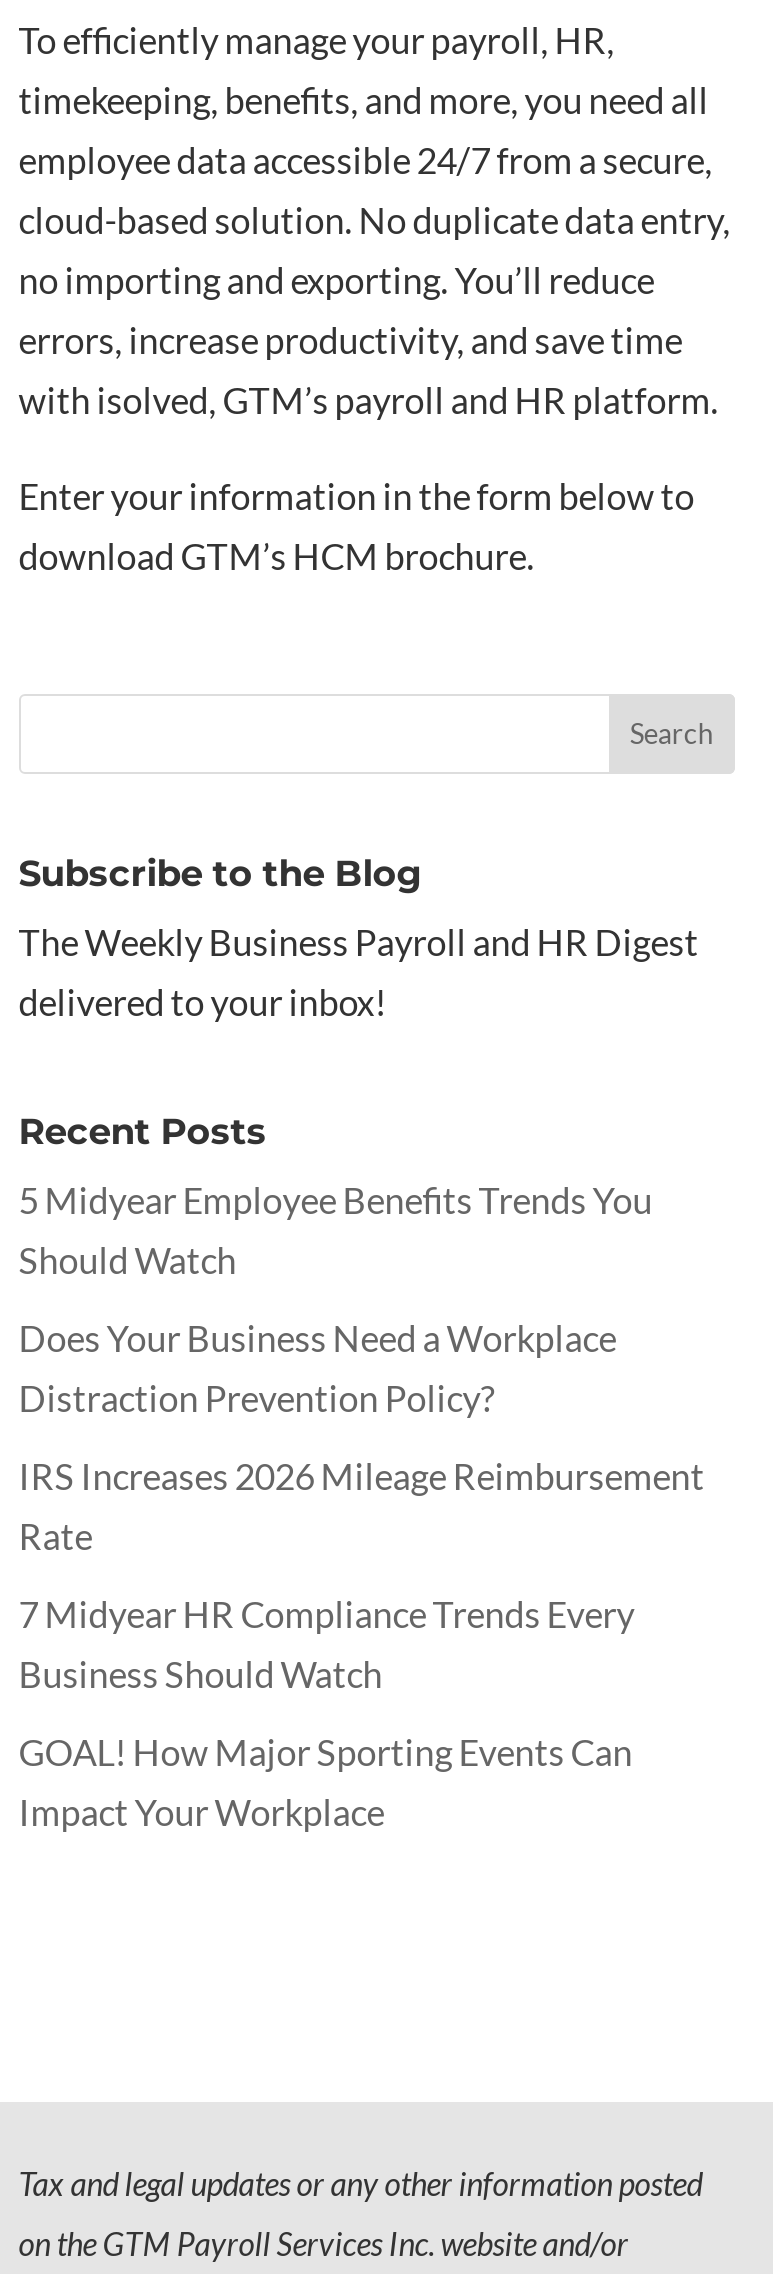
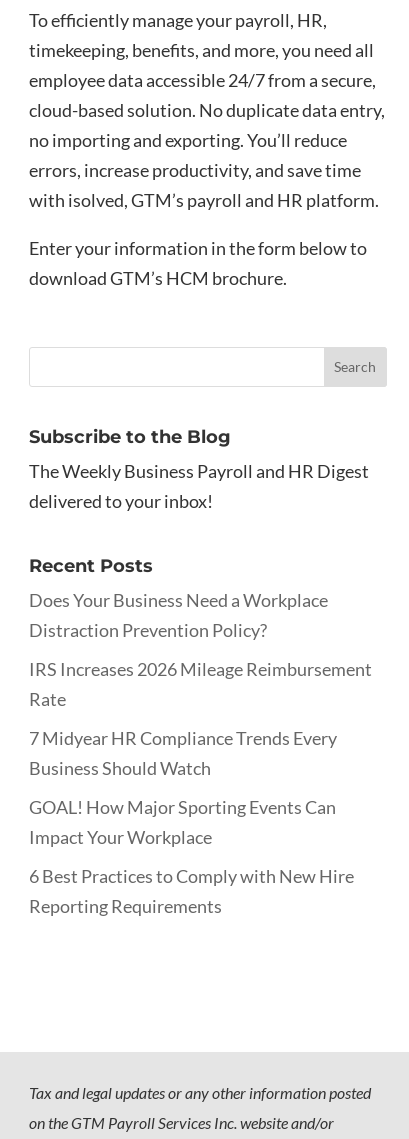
- 5 Midyear Employee Benefits Trends You
- Should Watch

moved up: Does Your Business Need a Workplace | Distraction Prevention Policy? | IRS Increases 2026 Mileage Reimbursement | Rate | 7 Midyear HR Compliance Trends Every | Business Should Watch | GOAL! How Major Sporting Events Can | Impact Your Workplace

+ 6 Best Practices to Comply with New Hire
+ Reporting Requirements
